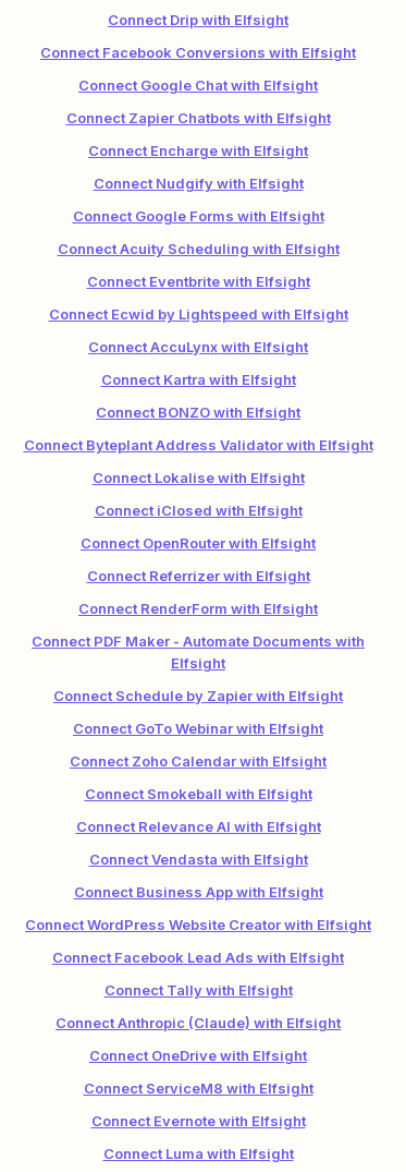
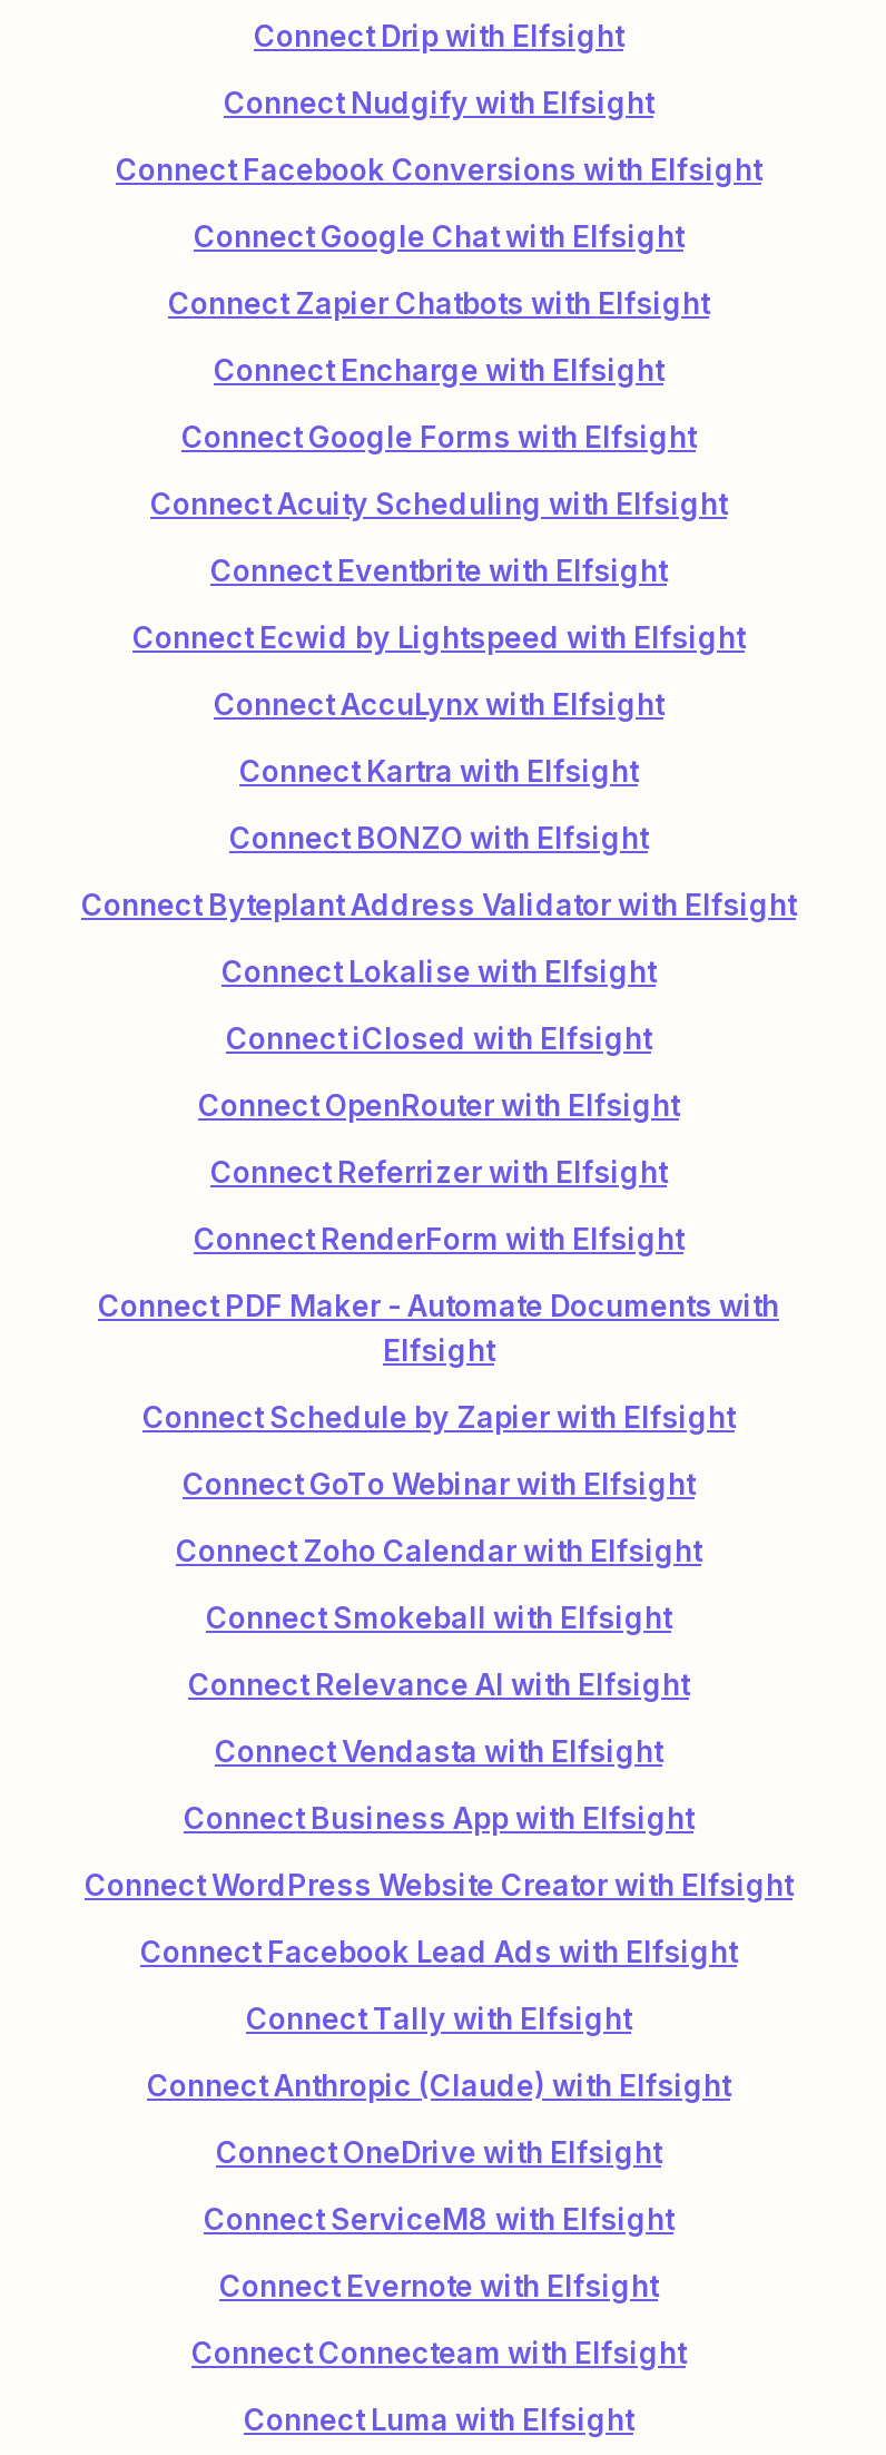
moved up: Connect Nudgify with Elfsight

+ Connect Connecteam with Elfsight
